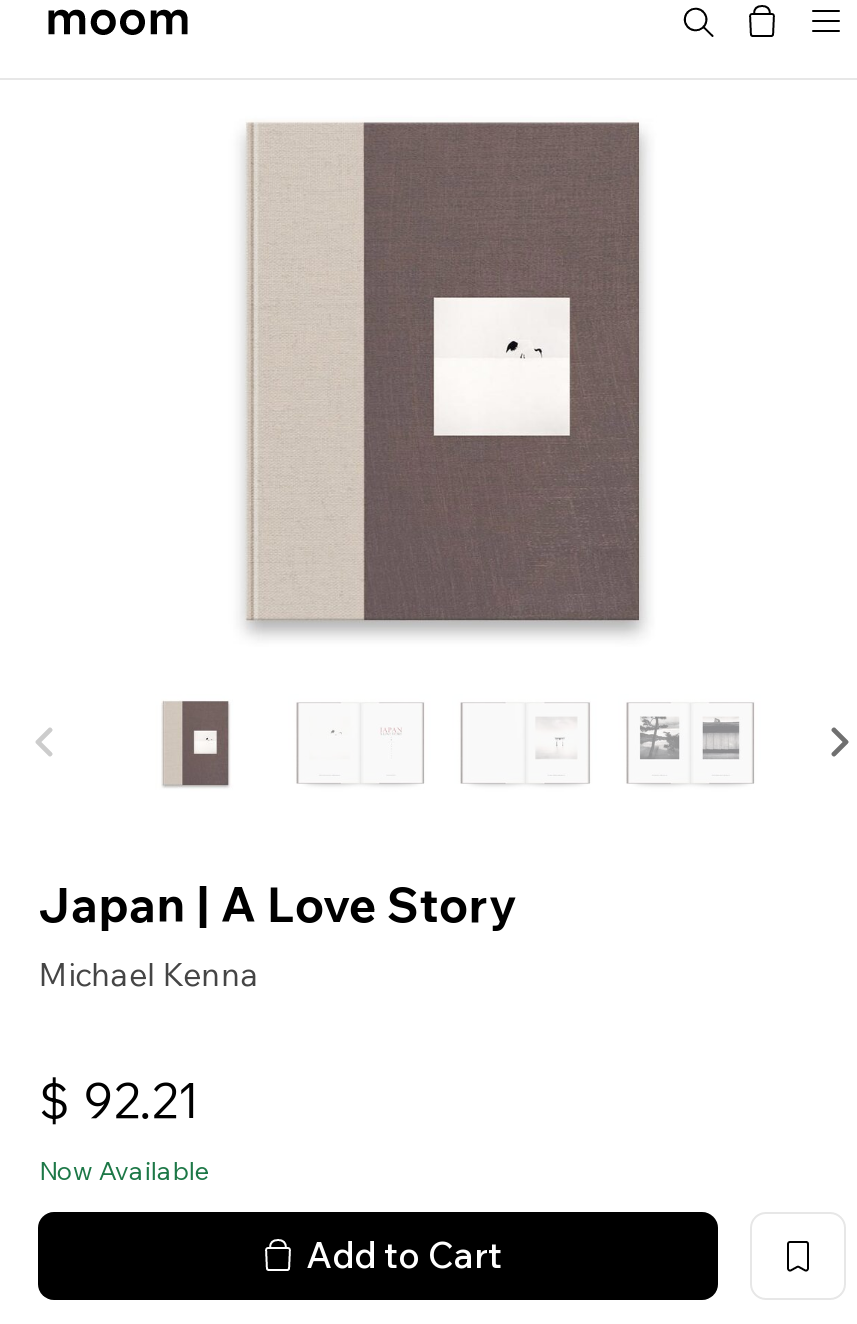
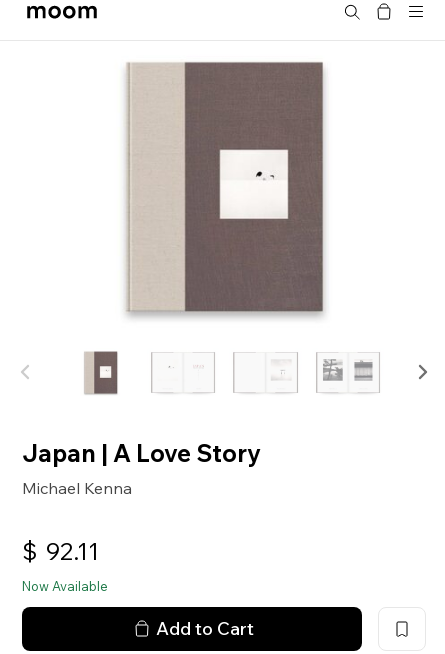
- $ 92.21
+ $ 92.11
